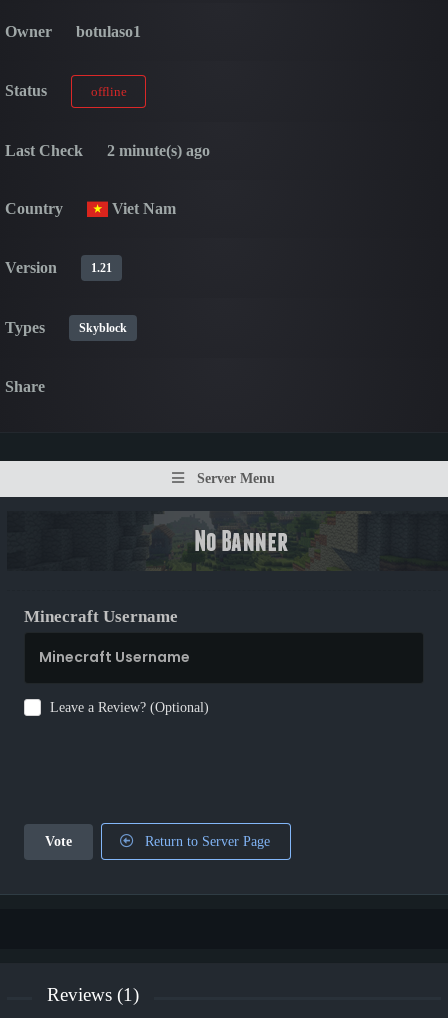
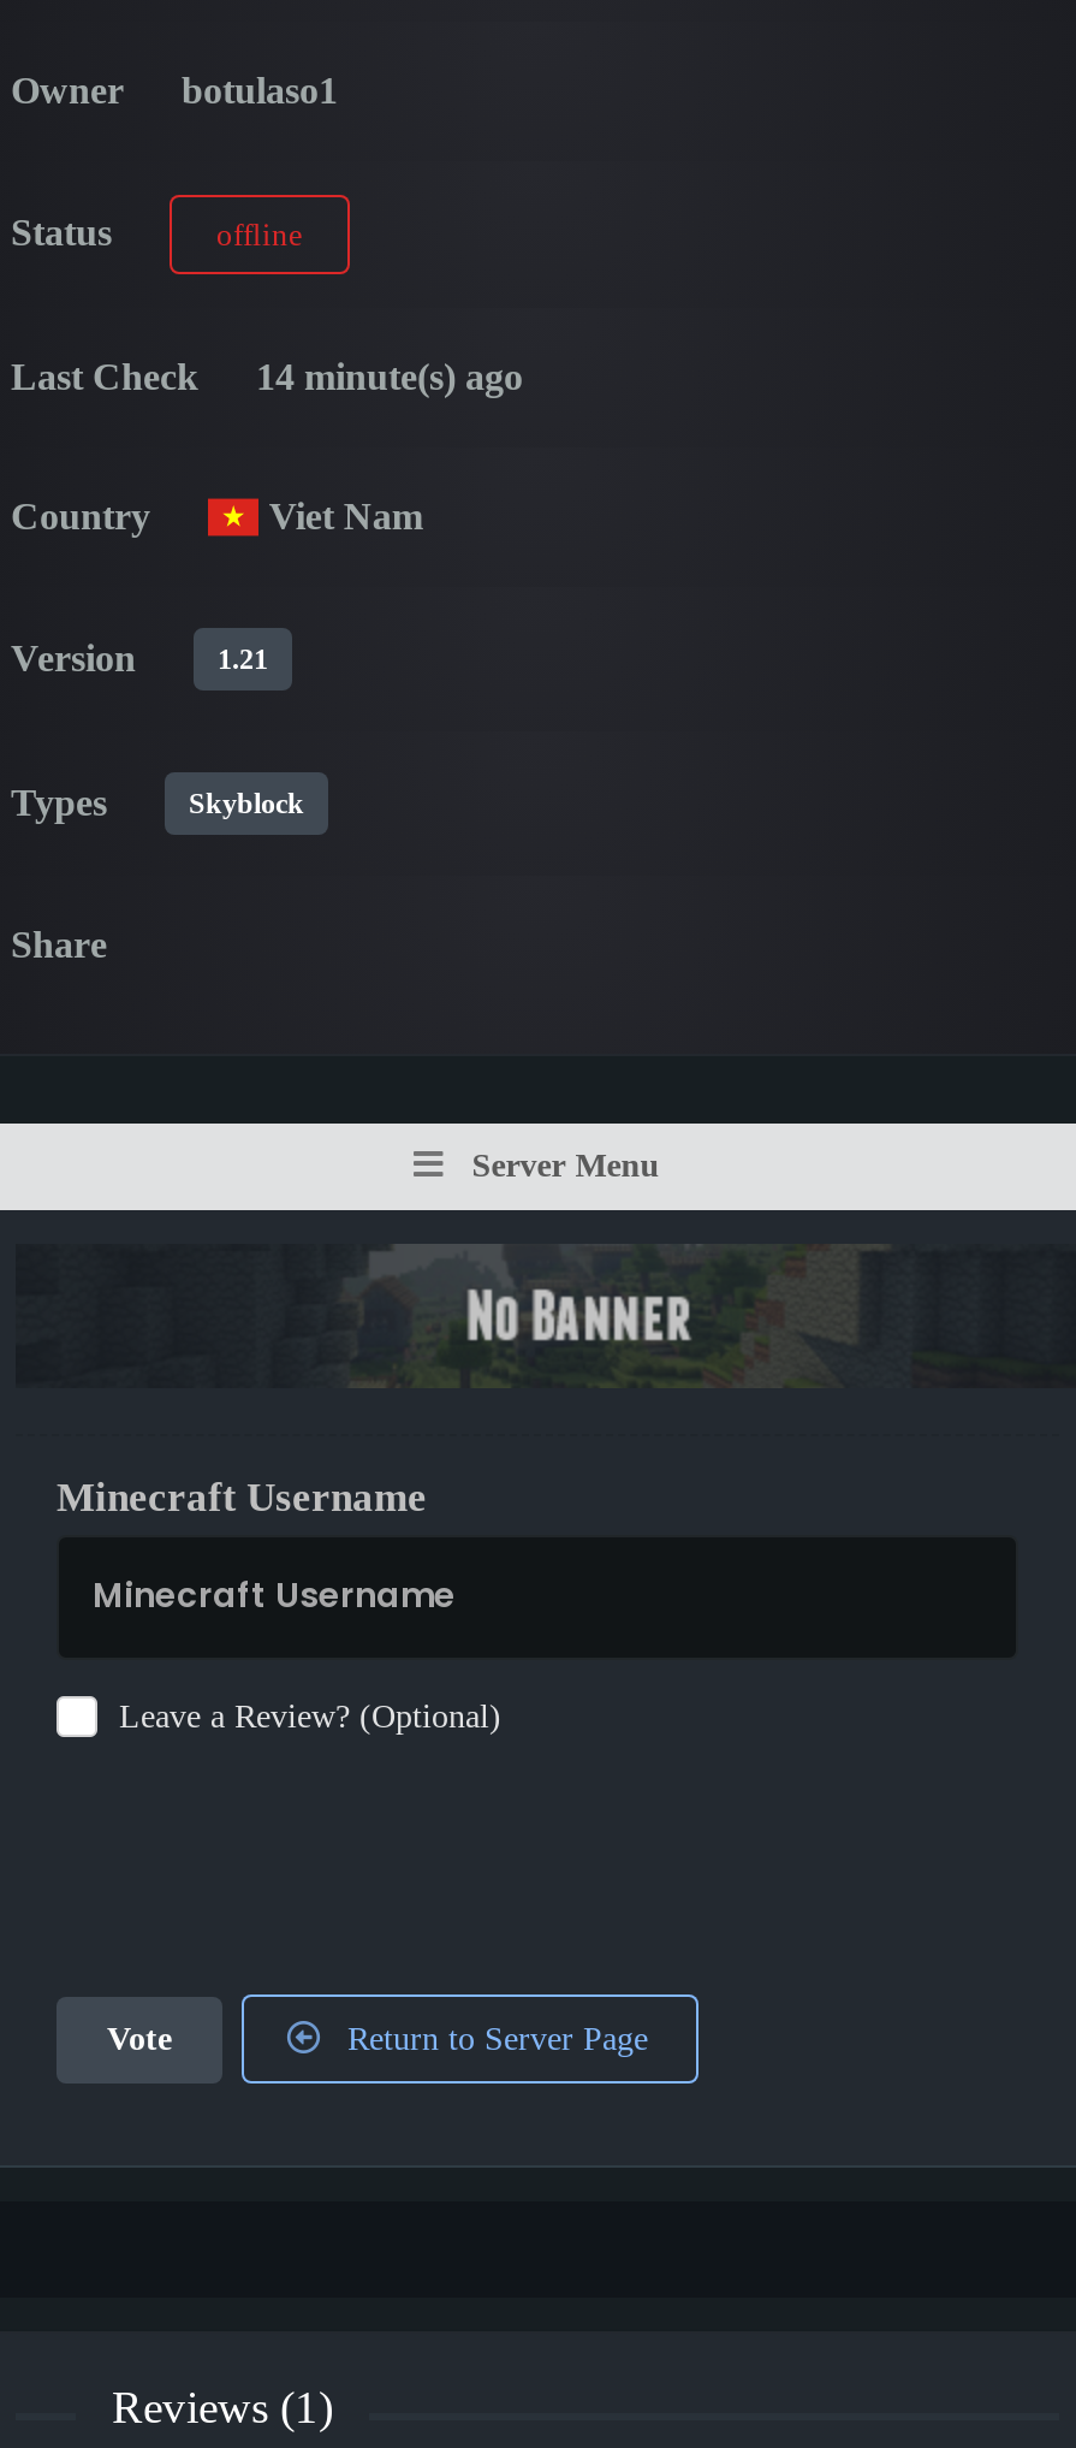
- Last Check 2 minute(s) ago
+ Last Check 14 minute(s) ago
